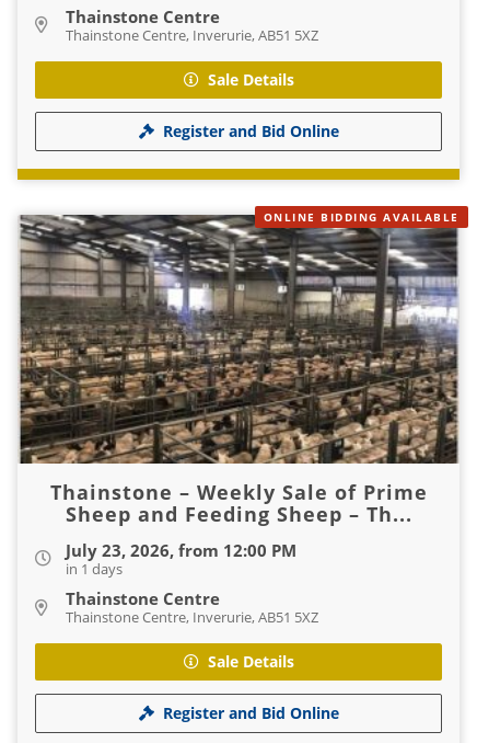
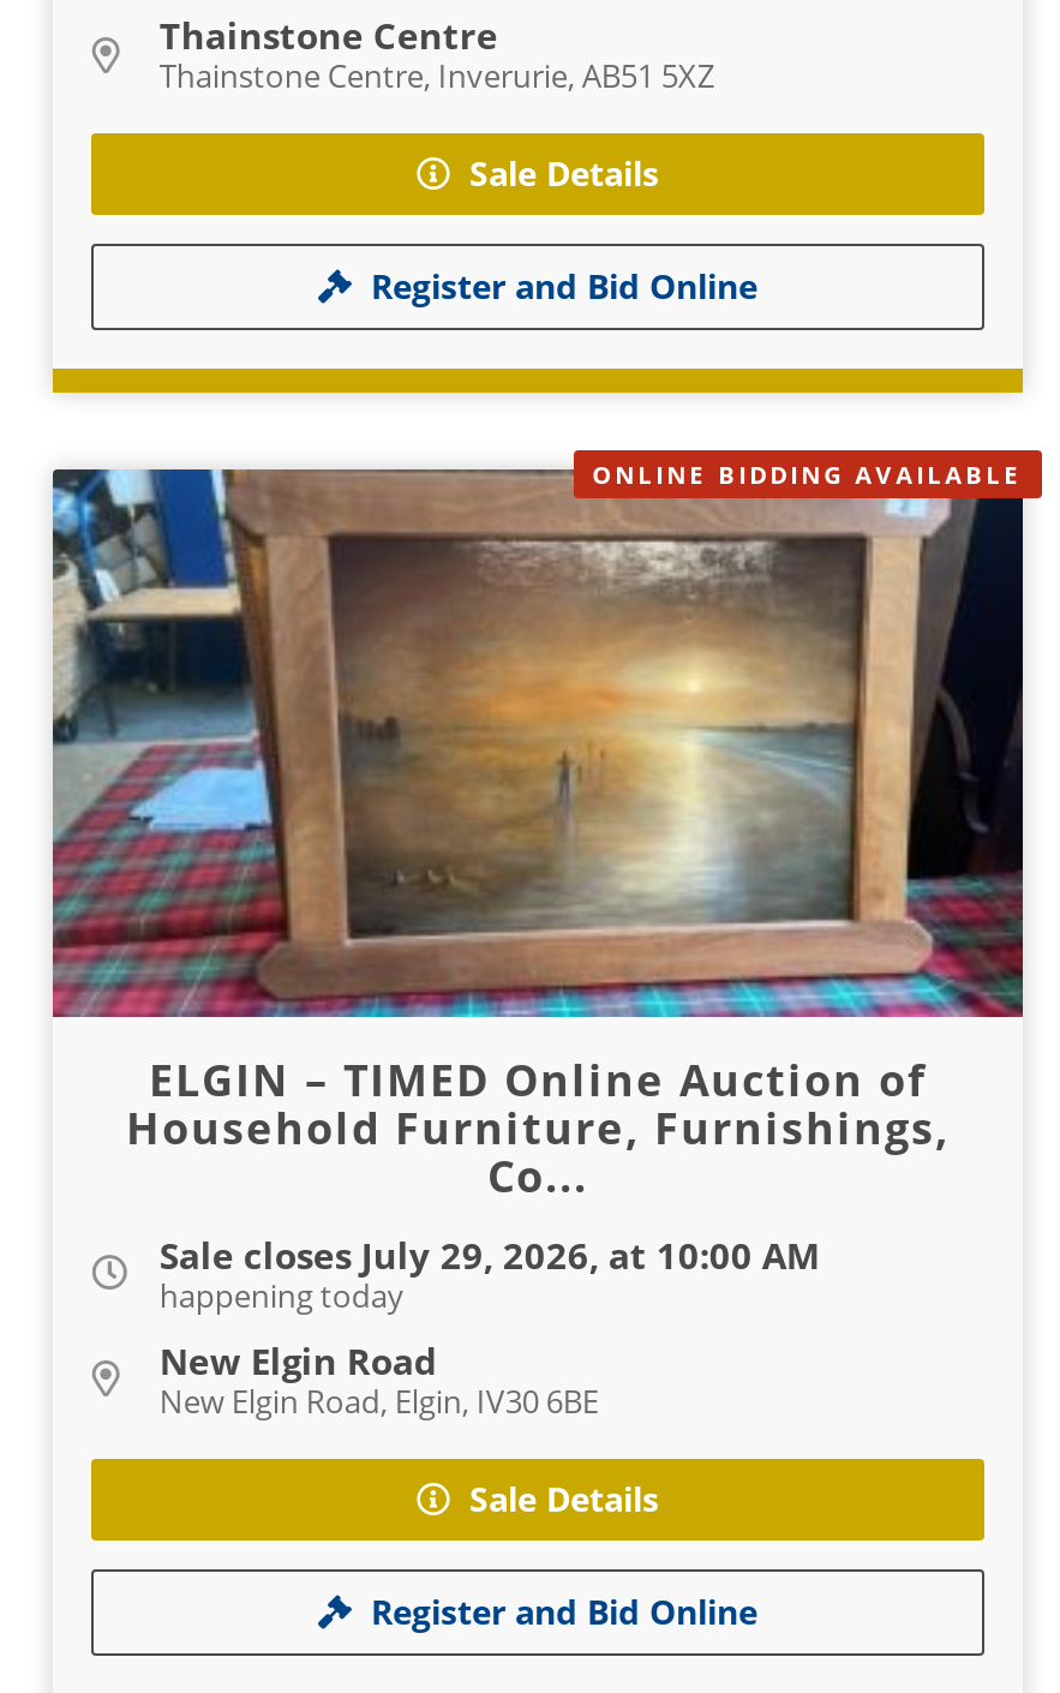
- [image]
- Thainstone – Weekly Sale of Prime
- Sheep and Feeding Sheep – Th...
+ [image]
+ ELGIN – TIMED Online Auction of
+ Household Furniture, Furnishings,
+ Co...

- July 23, 2026, from 12:00 PM
- in 1 days
- Thainstone Centre
- Thainstone Centre, Inverurie, AB51 5XZ
+ Sale closes July 29, 2026, at 10:00 AM
+ happening today
+ New Elgin Road
+ New Elgin Road, Elgin, IV30 6BE
